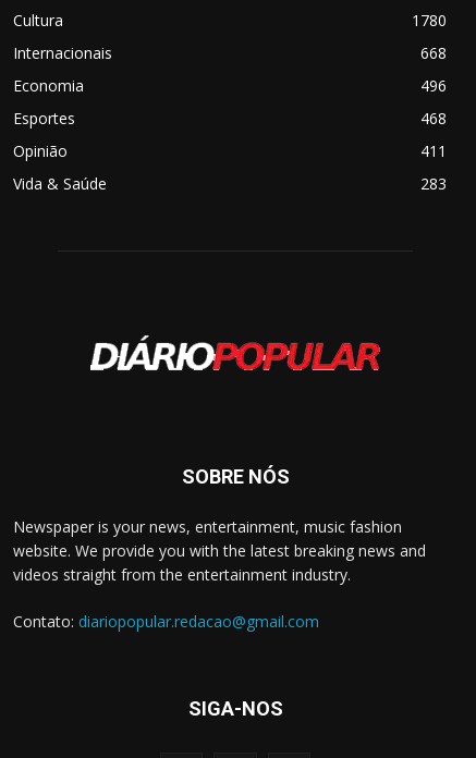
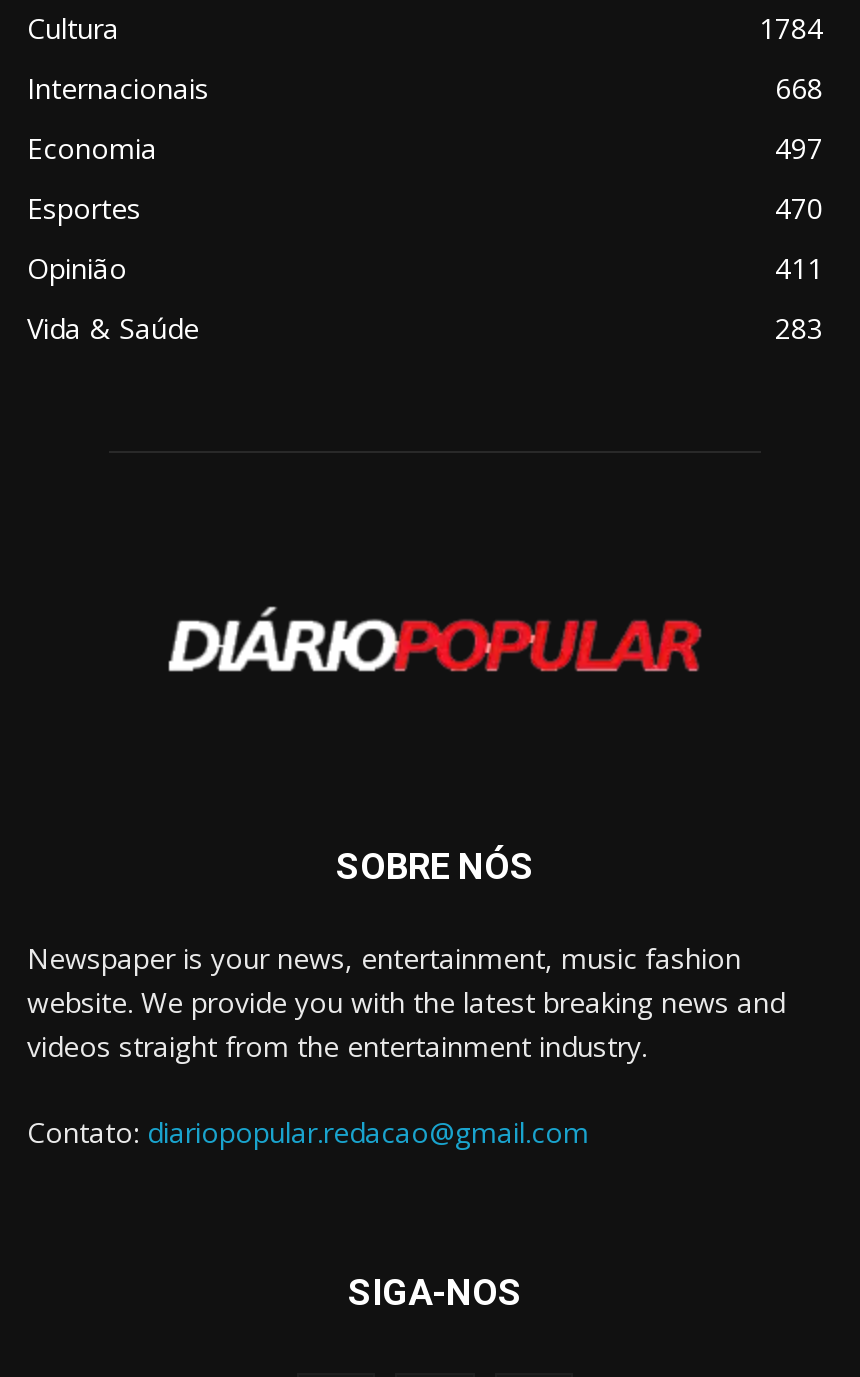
- 1780
+ 1784

- 496
+ 497

- 468
+ 470
